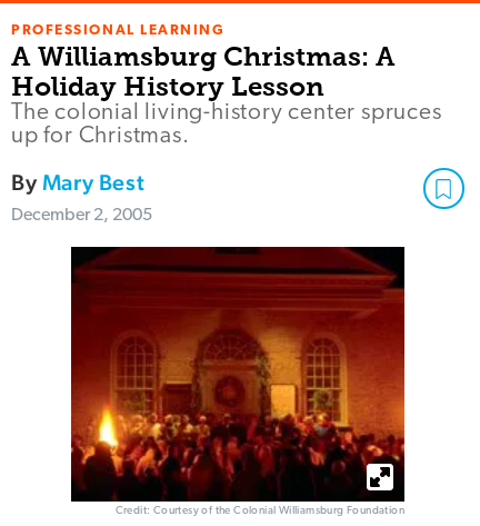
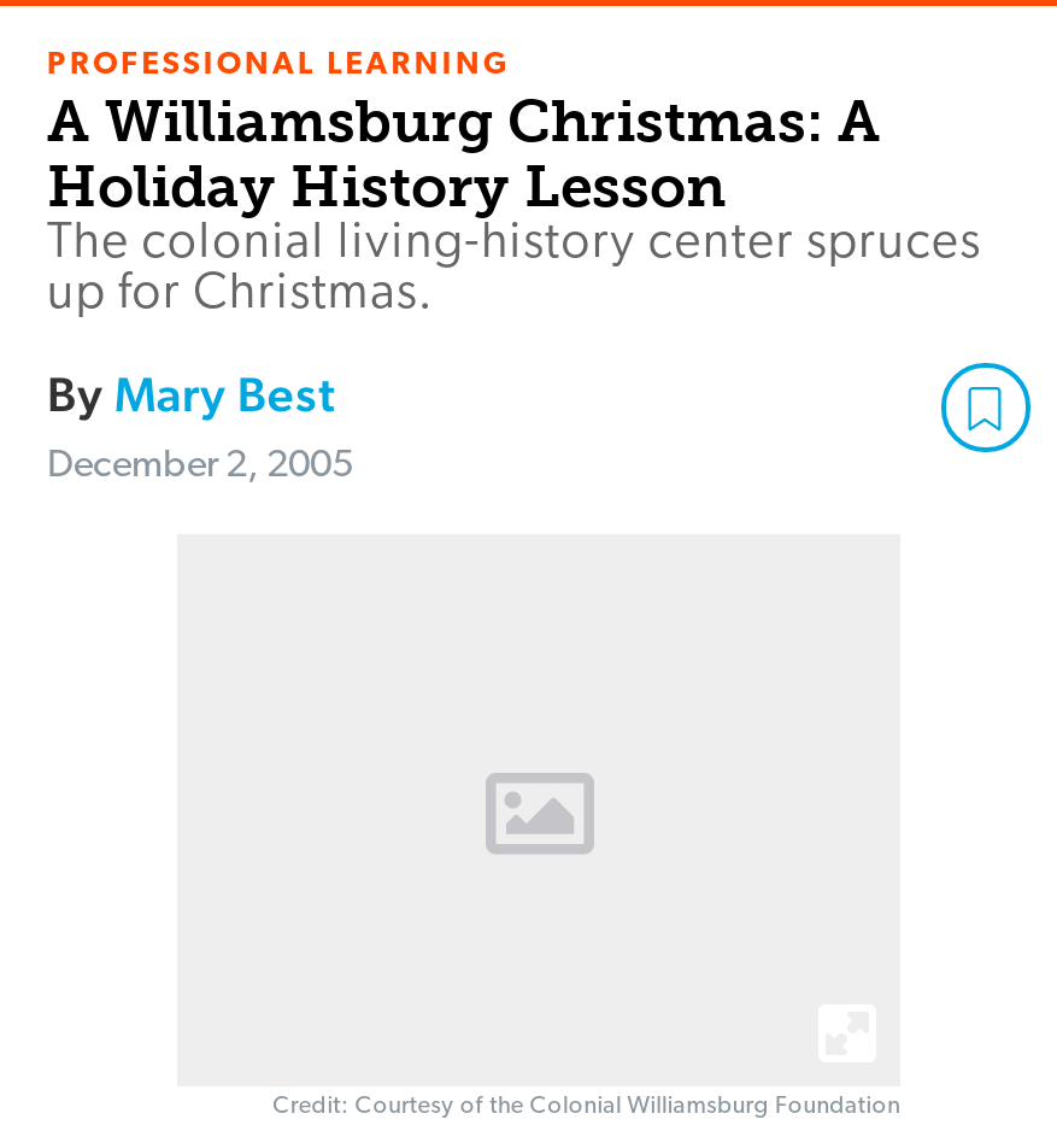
- [image]
